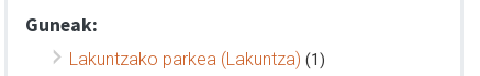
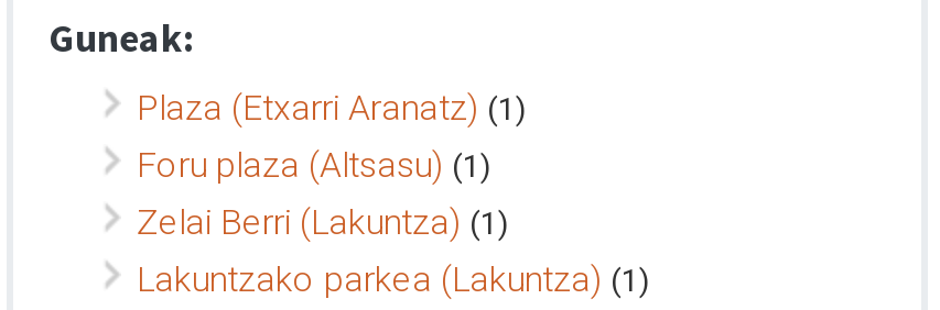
+ Plaza (Etxarri Aranatz) (1)
+ Foru plaza (Altsasu) (1)
+ Zelai Berri (Lakuntza) (1)
